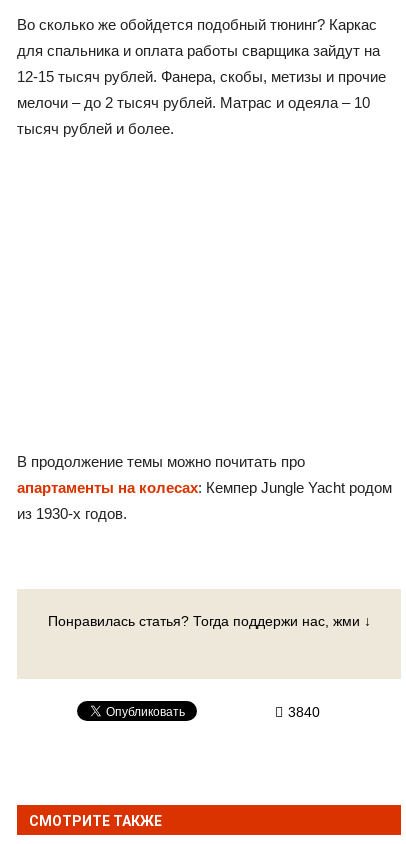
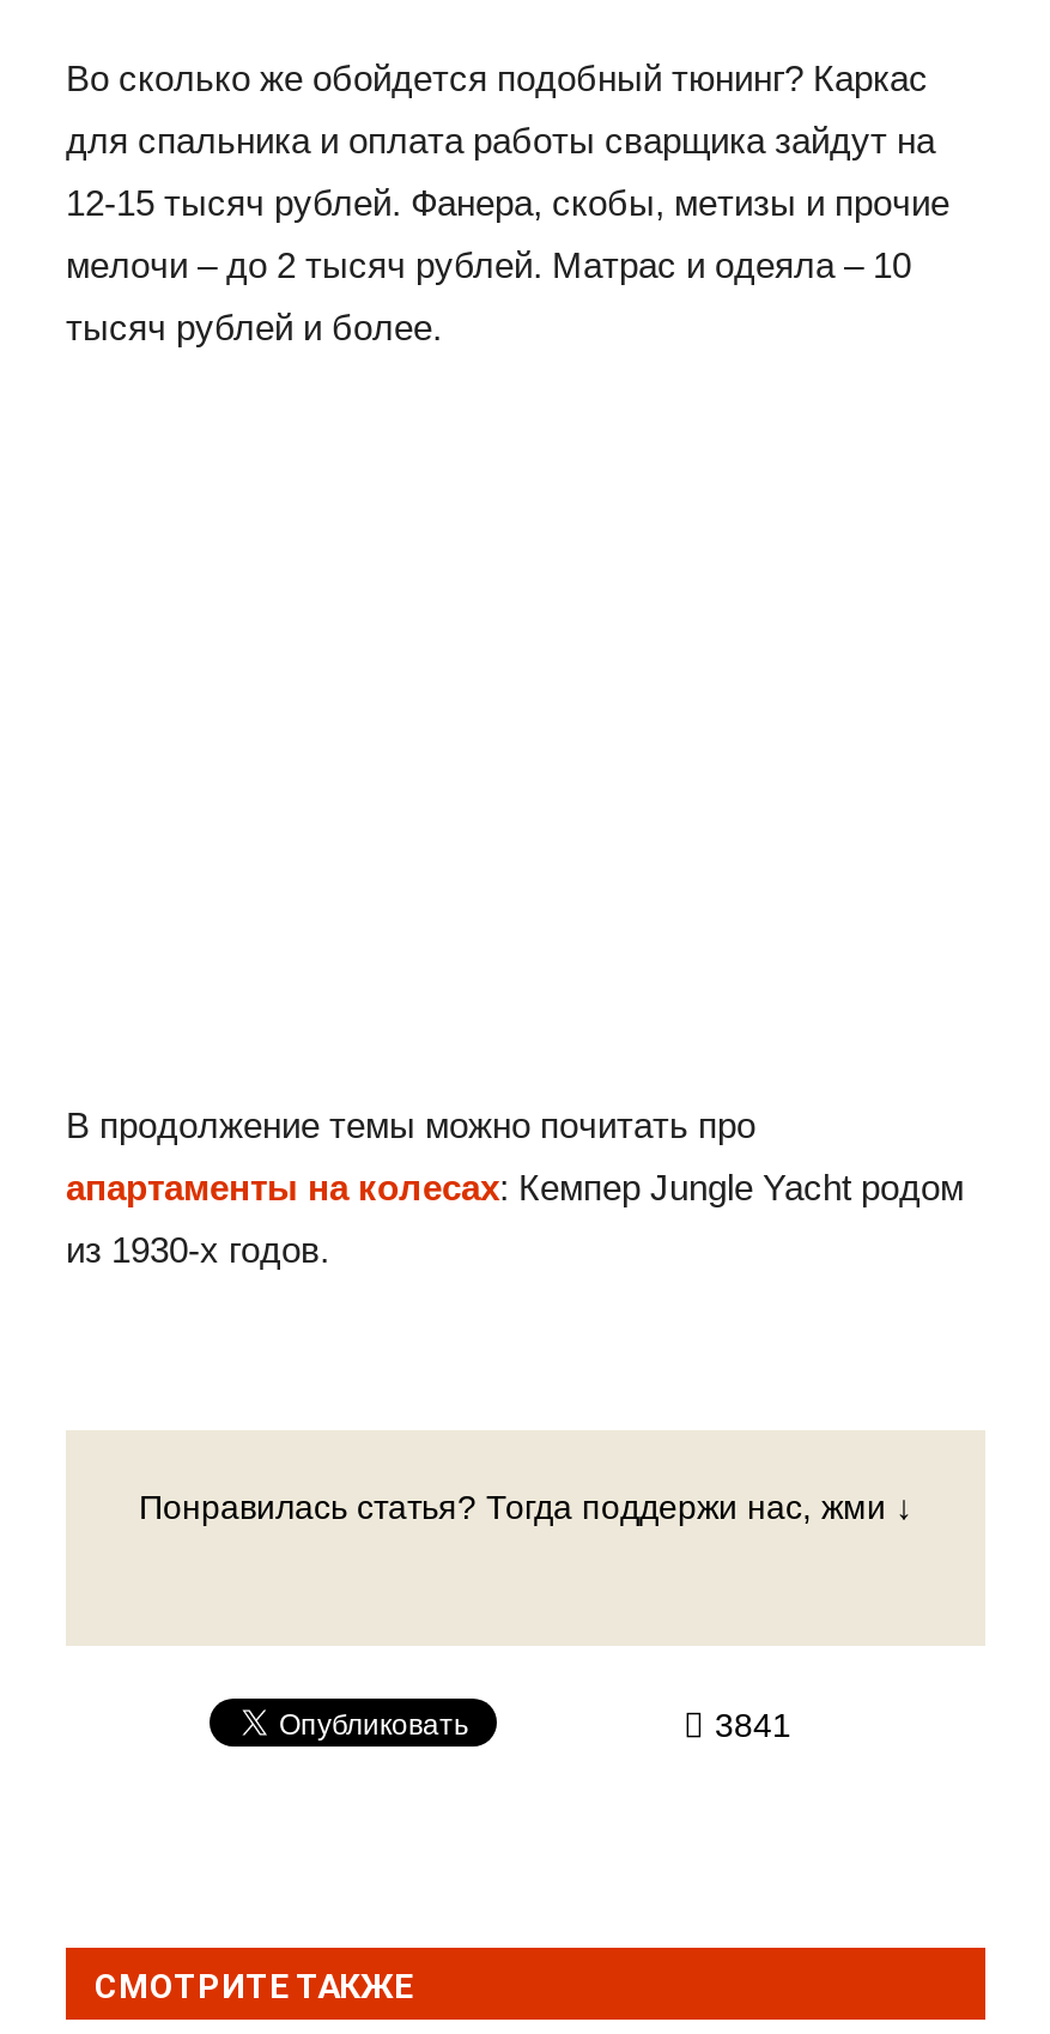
- 3840
+ 3841
